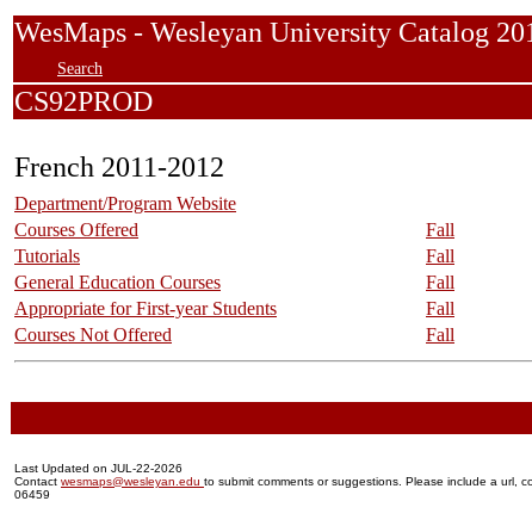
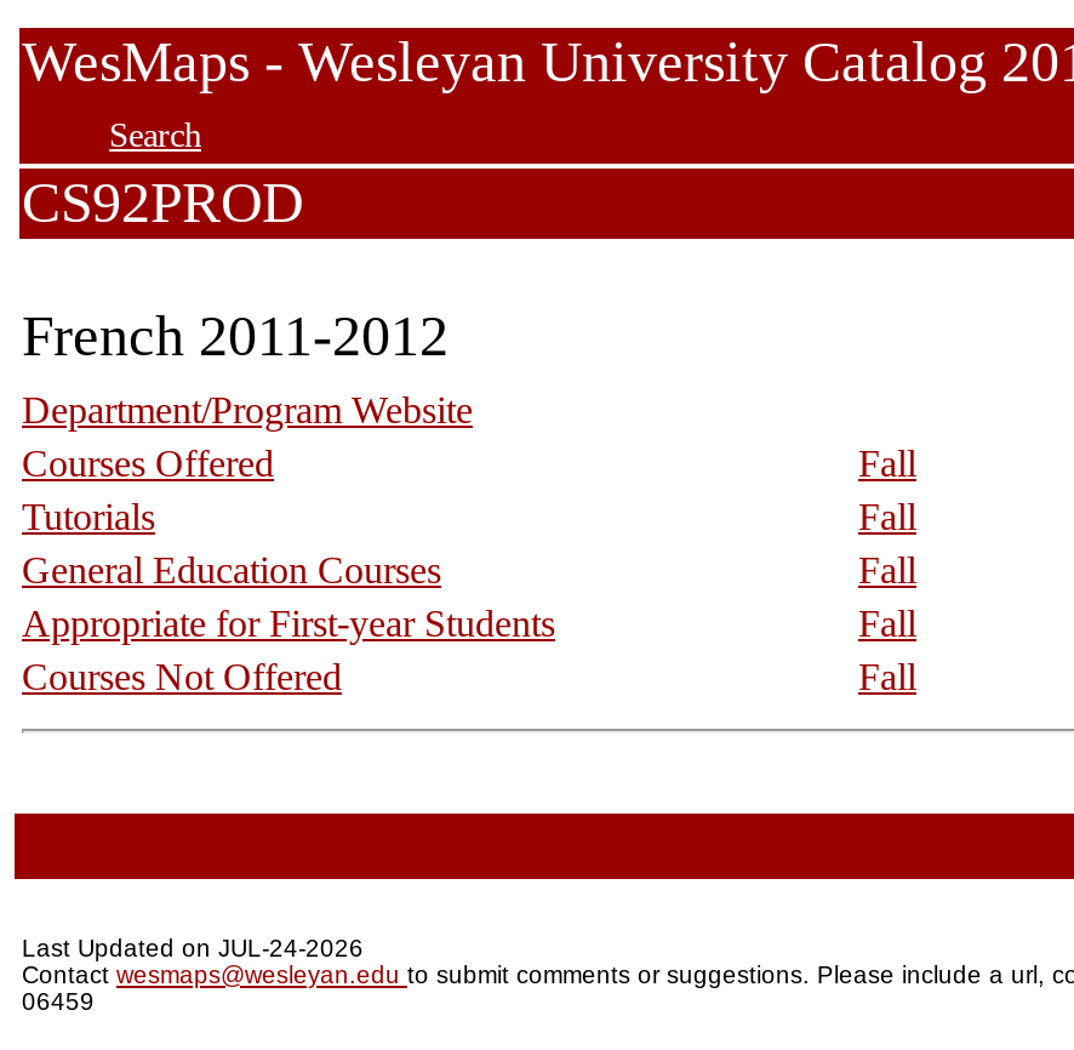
- Last Updated on JUL-22-2026
+ Last Updated on JUL-24-2026
